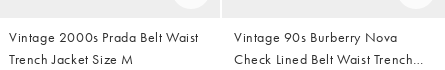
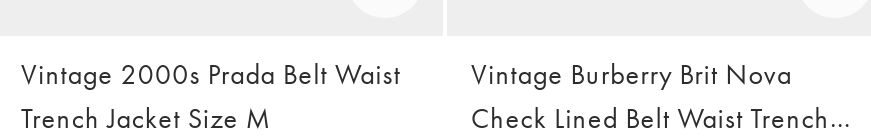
- Vintage 90s Burberry Nova
+ Vintage Burberry Brit Nova
